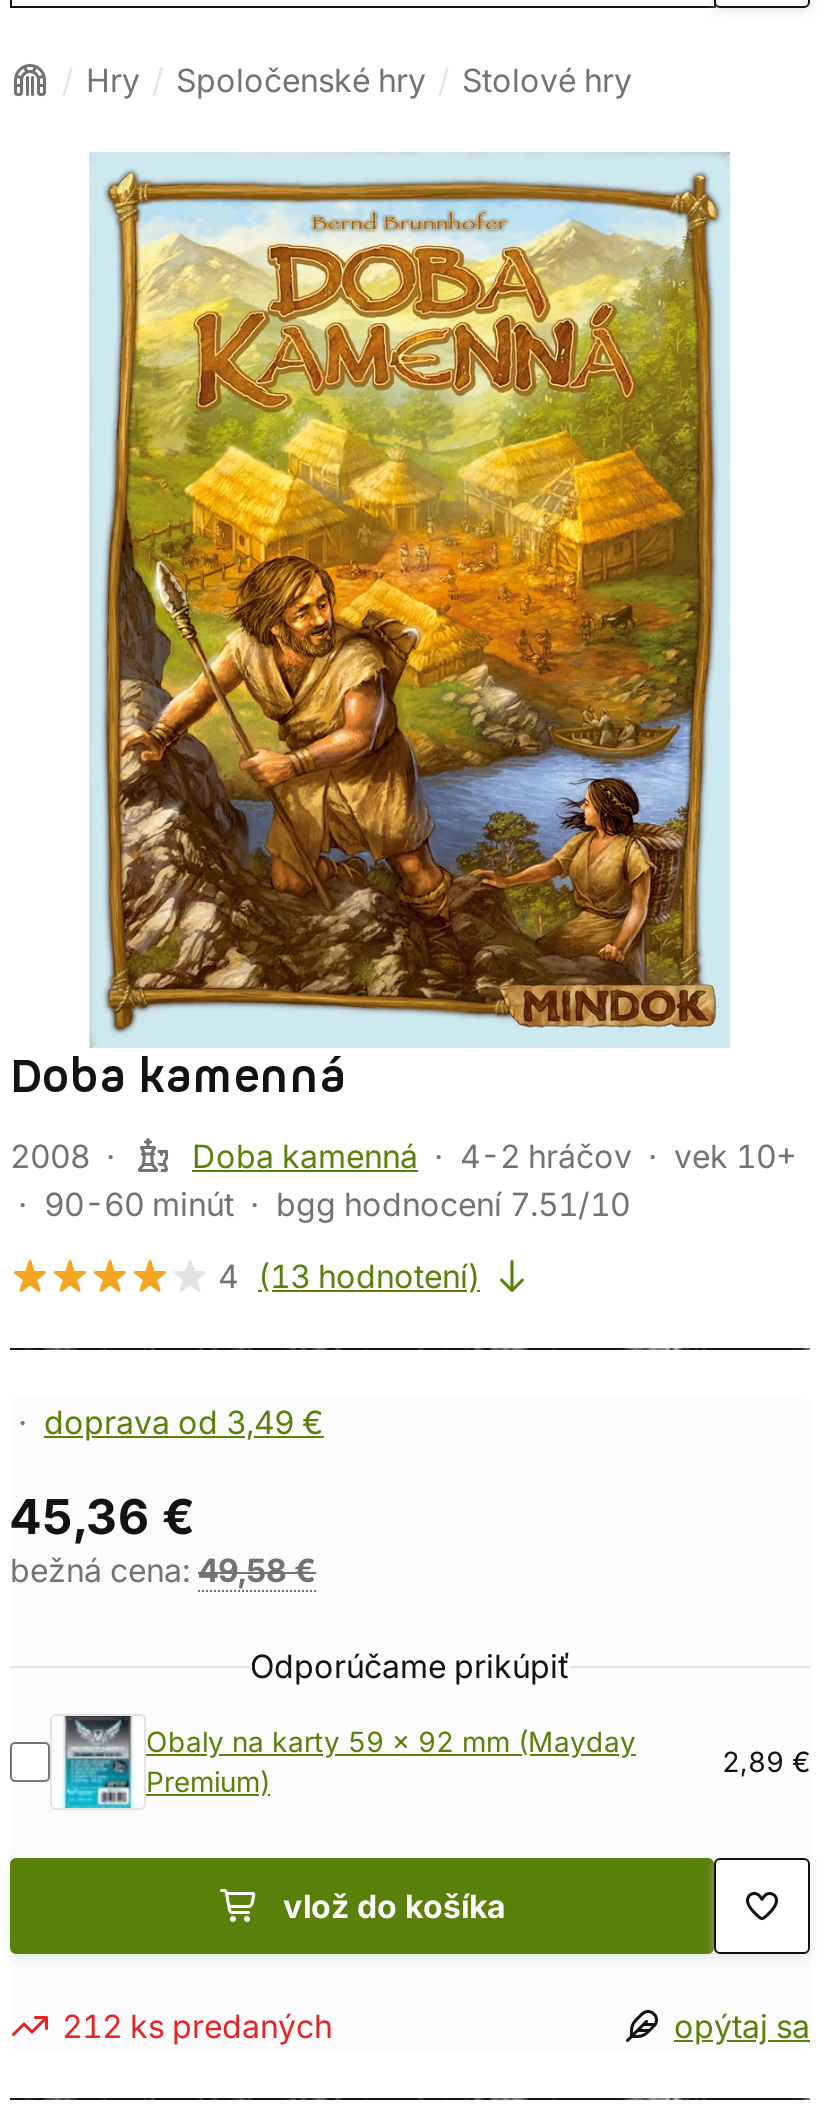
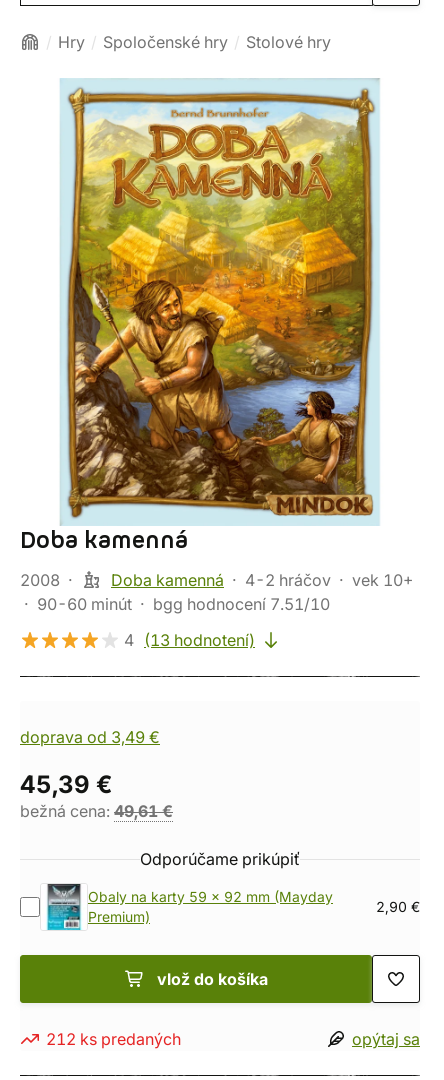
- 45,36 €
+ 45,39 €

- bežná cena: 49,58 €
+ bežná cena: 49,61 €

- 2,89 €
+ 2,90 €
